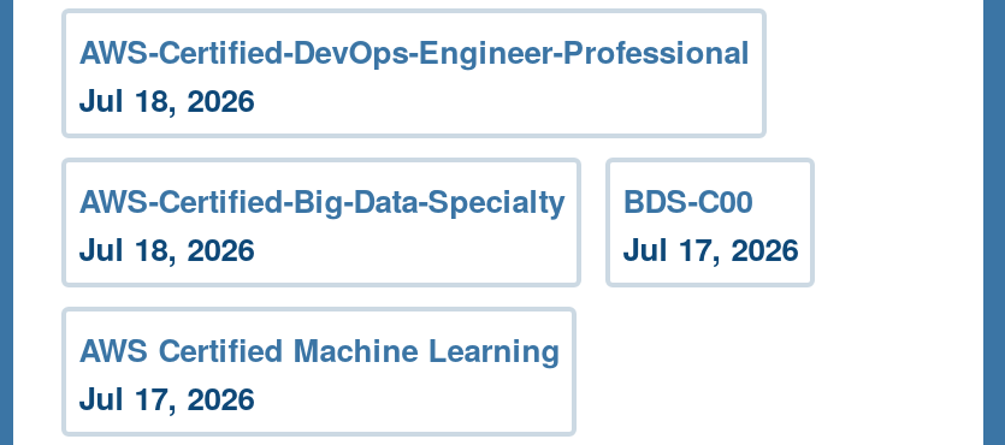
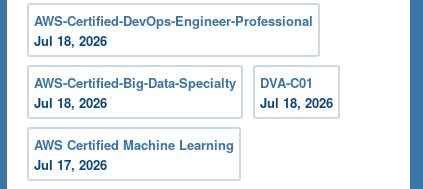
- BDS-C00
- Jul 17, 2026
+ DVA-C01
+ Jul 18, 2026
